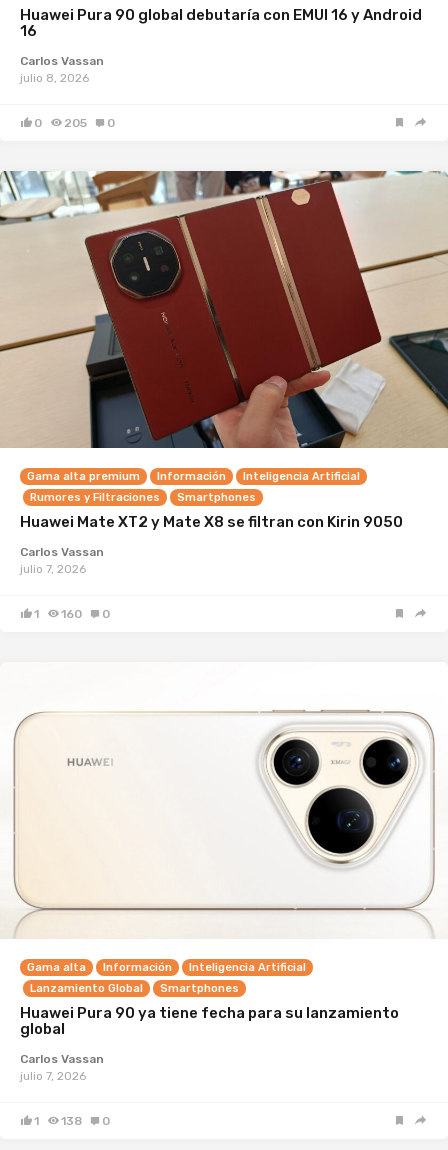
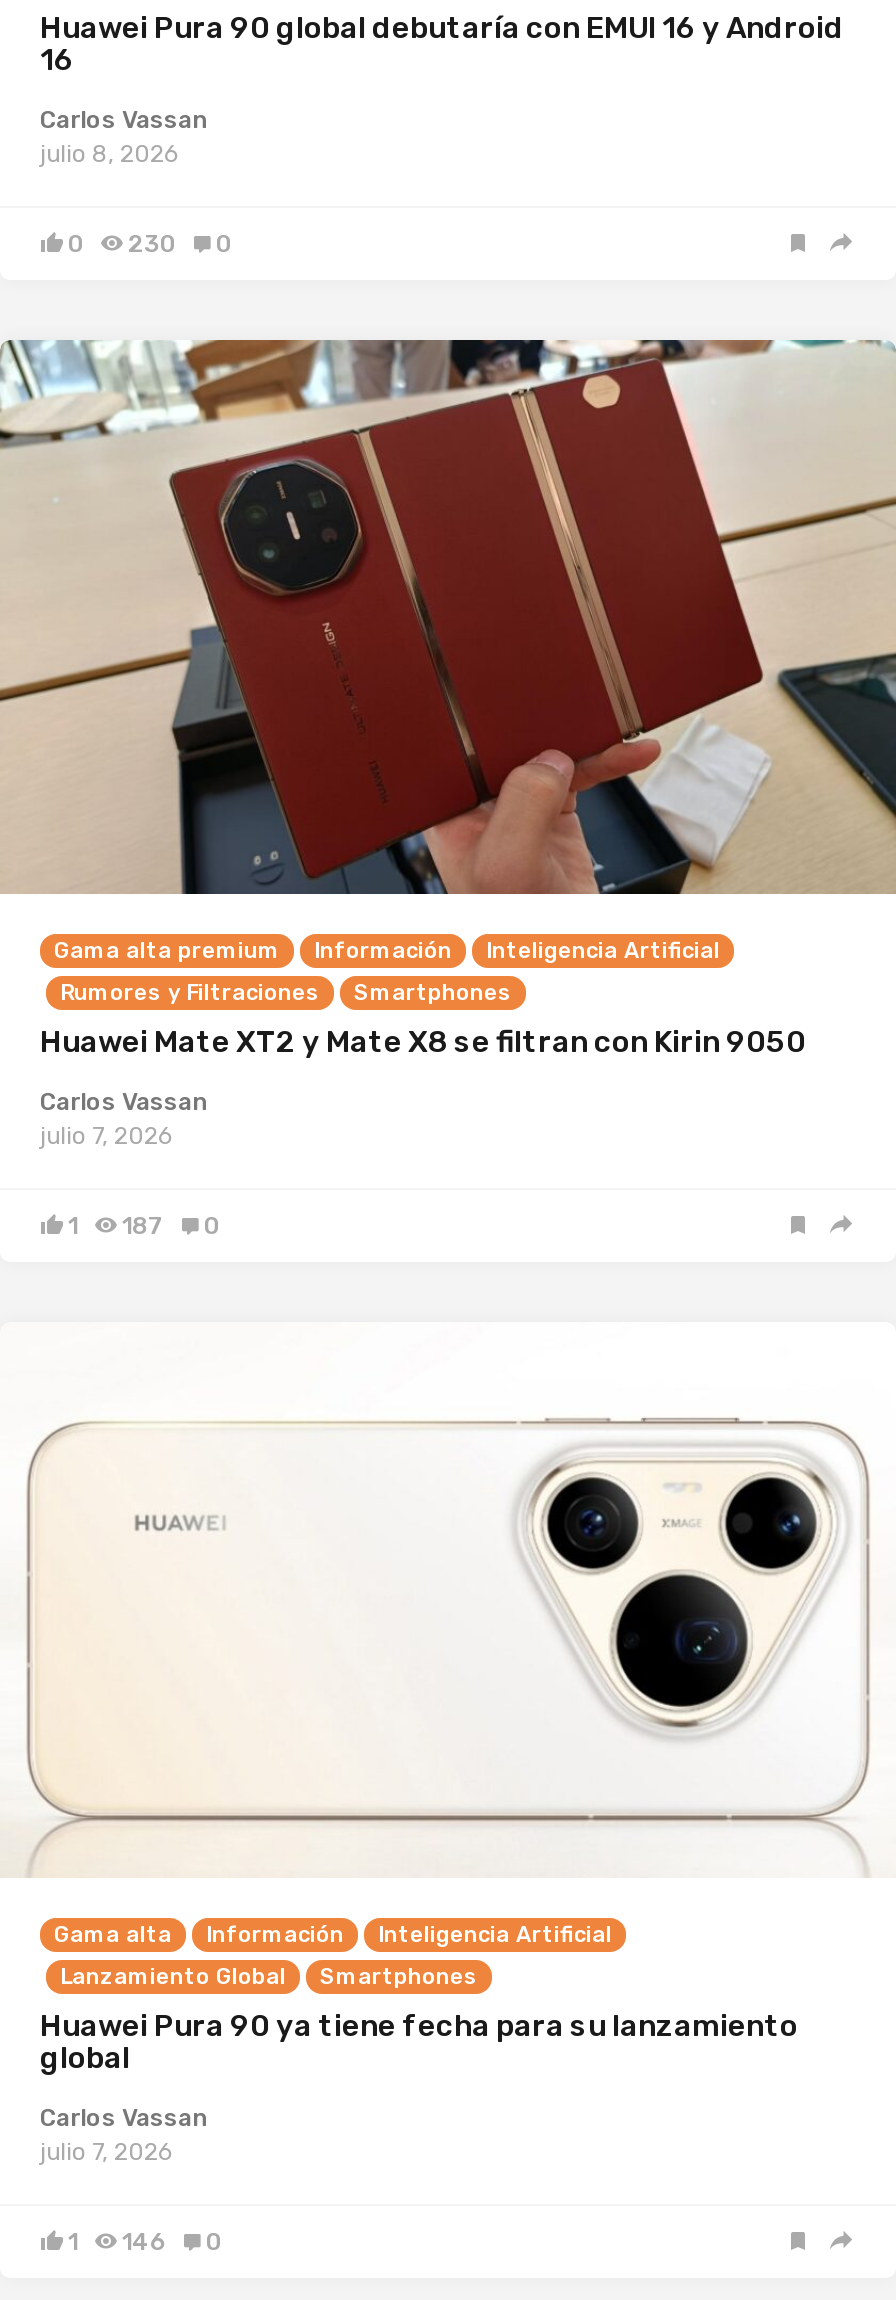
- 0 205 0
+ 0 230 0

- 1 160 0
+ 1 187 0

- 1 138 0
+ 1 146 0
